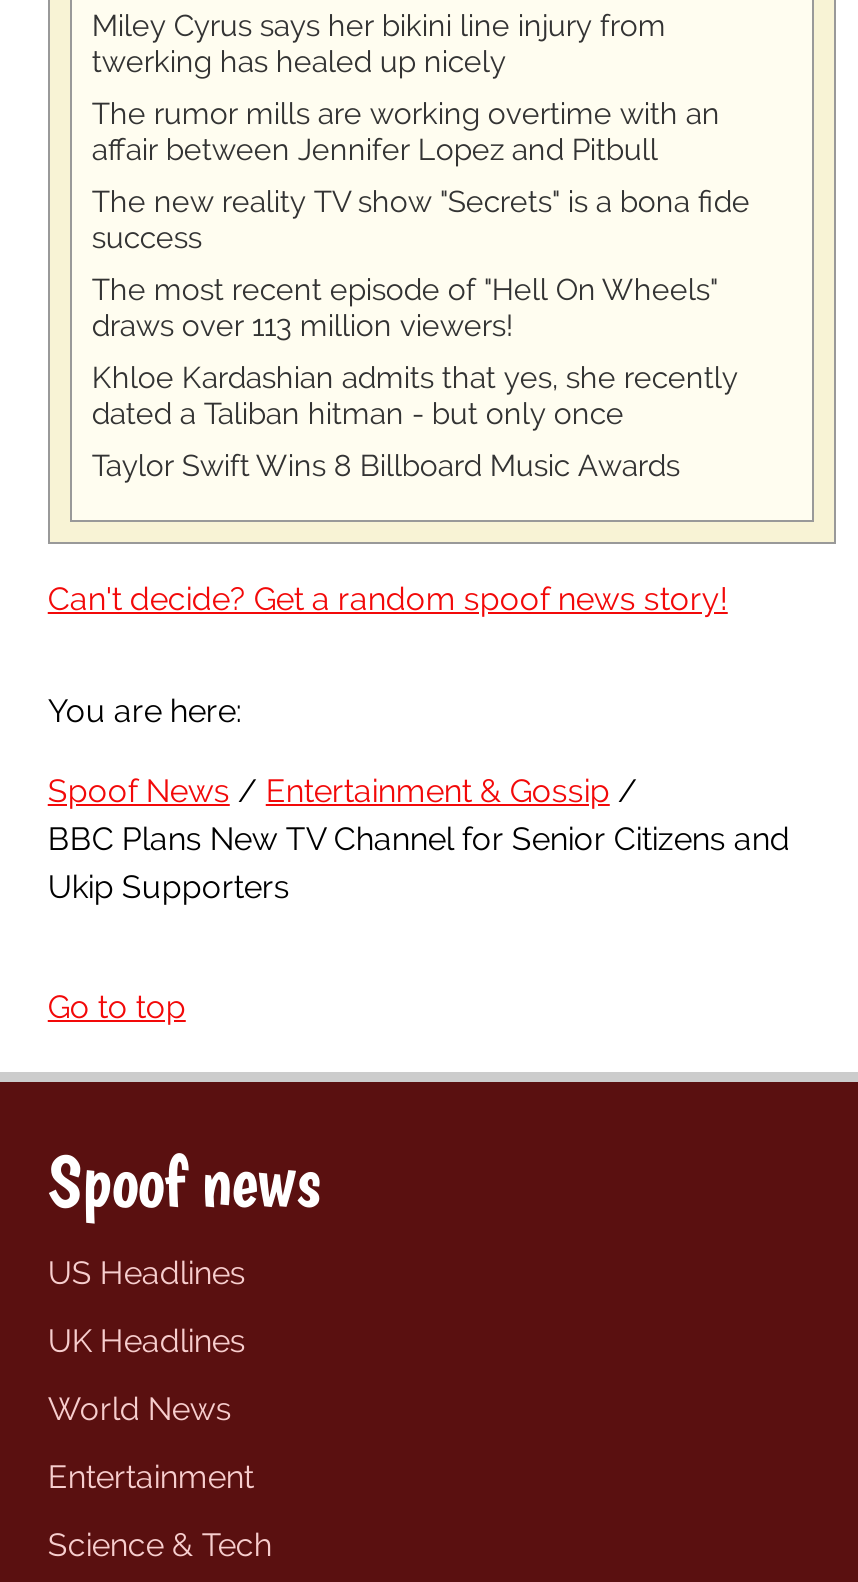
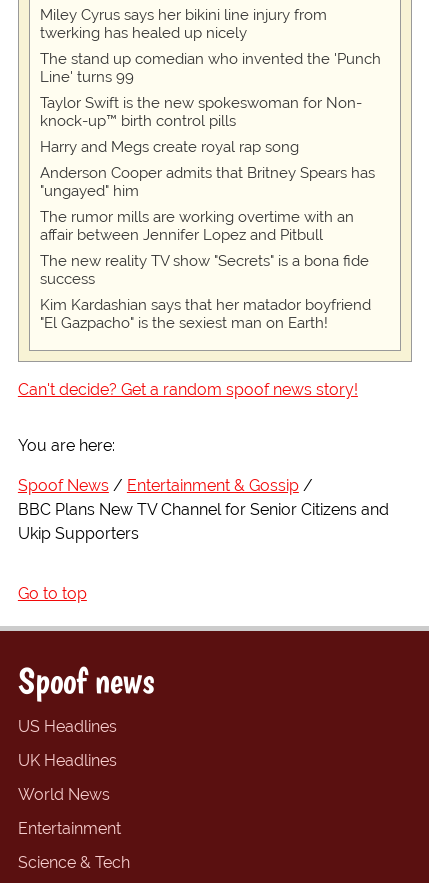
+ The stand up comedian who invented the 'Punch
+ Line' turns 99
+ Taylor Swift is the new spokeswoman for Non-
+ knock-up™ birth control pills
+ Harry and Megs create royal rap song
+ Anderson Cooper admits that Britney Spears has
+ "ungayed" him

moved down: The rumor mills are working overtime with an | affair between Jennifer Lopez and Pitbull | The new reality TV show "Secrets" is a bona fide | success

- The most recent episode of "Hell On Wheels"
- draws over 113 million viewers!
- Khloe Kardashian admits that yes, she recently
- dated a Taliban hitman - but only once
- Taylor Swift Wins 8 Billboard Music Awards
+ Kim Kardashian says that her matador boyfriend
+ "El Gazpacho" is the sexiest man on Earth!
